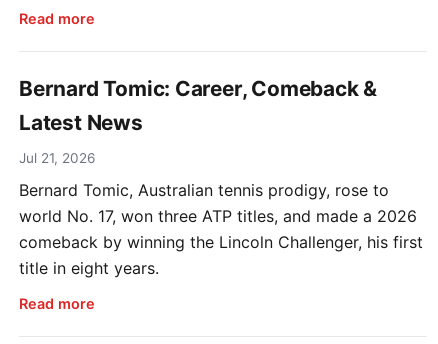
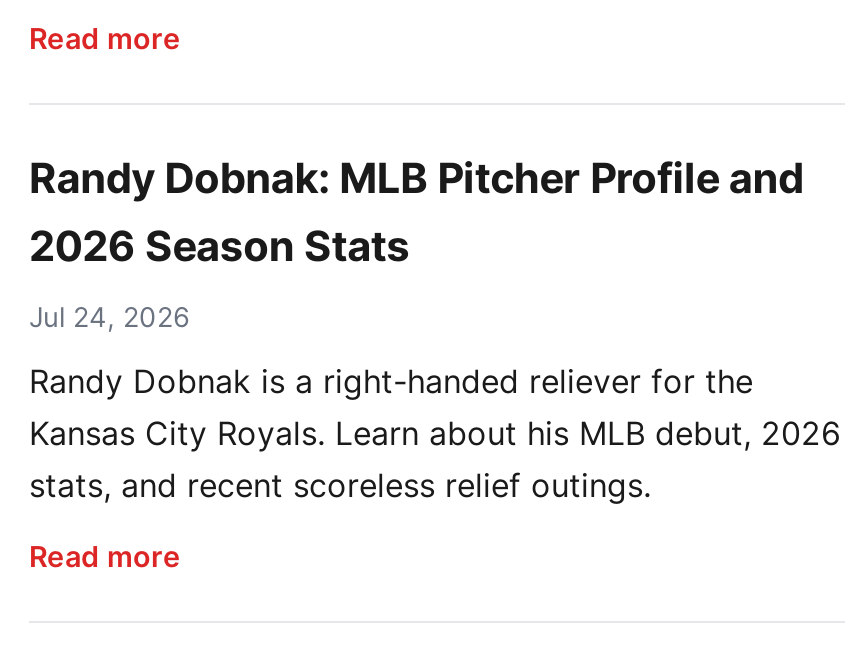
- Bernard Tomic: Career, Comeback &
- Latest News
+ Randy Dobnak: MLB Pitcher Profile and
+ 2026 Season Stats

- Jul 21, 2026
+ Jul 24, 2026

- Bernard Tomic, Australian tennis prodigy, rose to
- world No. 17, won three ATP titles, and made a 2026
- comeback by winning the Lincoln Challenger, his first
- title in eight years.
+ Randy Dobnak is a right-handed reliever for the
+ Kansas City Royals. Learn about his MLB debut, 2026
+ stats, and recent scoreless relief outings.
